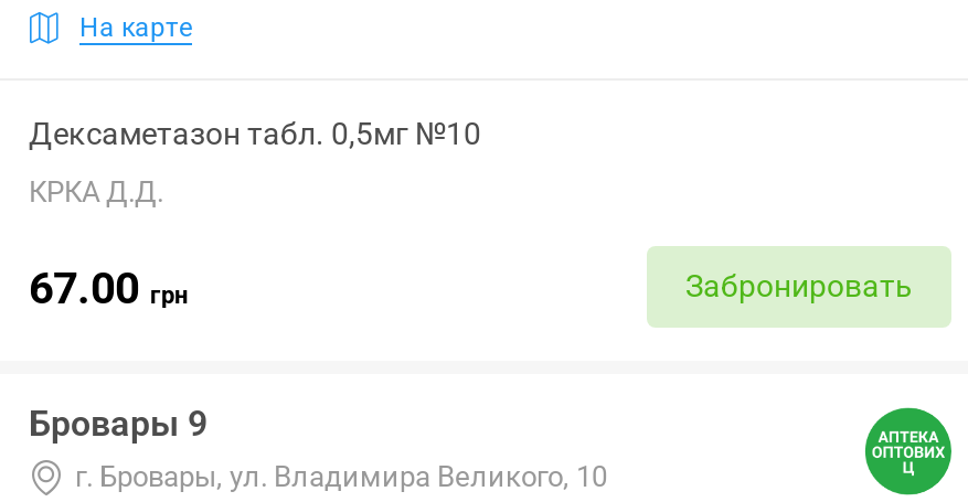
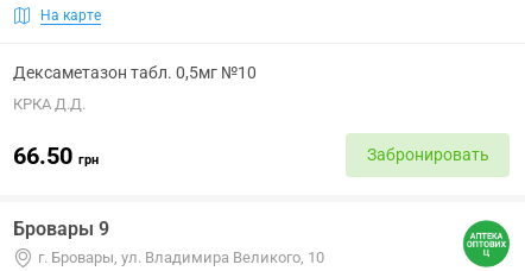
- 67.00 грн
+ 66.50 грн
